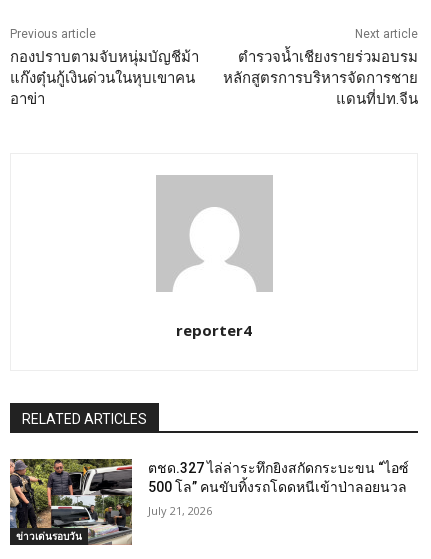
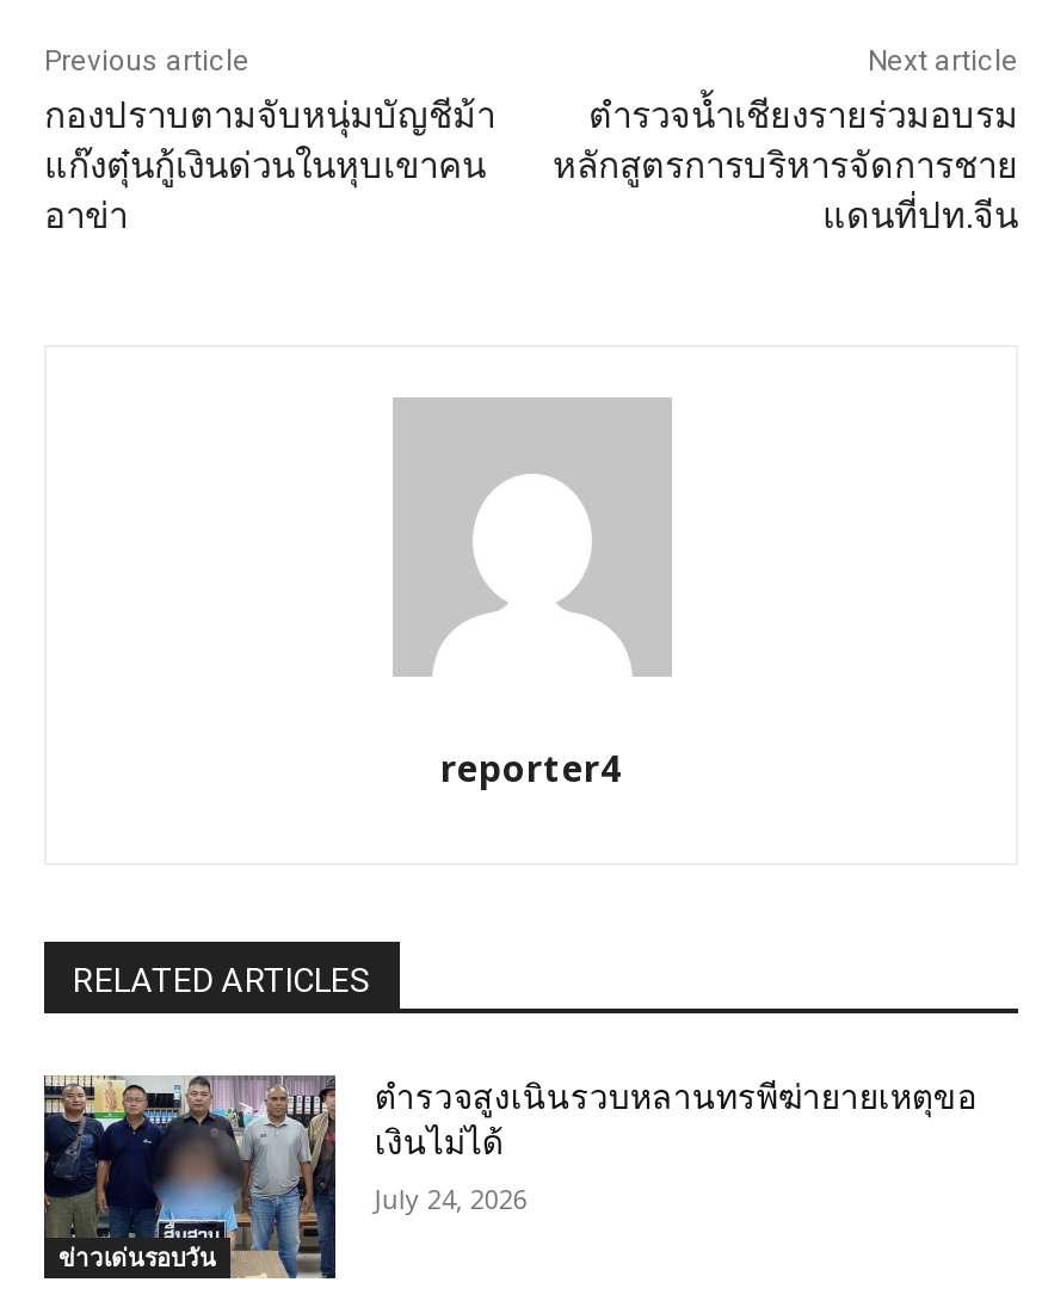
- [image]
- ตชด.327 ไล่ล่าระทึกยิงสกัดกระบะขน “ไอซ์
- 500 โล” คนขับทิ้งรถโดดหนีเข้าป่าลอยนวล
+ [image]
+ ตำรวจสูงเนินรวบหลานทรพีฆ่ายายเหตุขอ
+ เงินไม่ได้

- July 21, 2026
+ July 24, 2026
